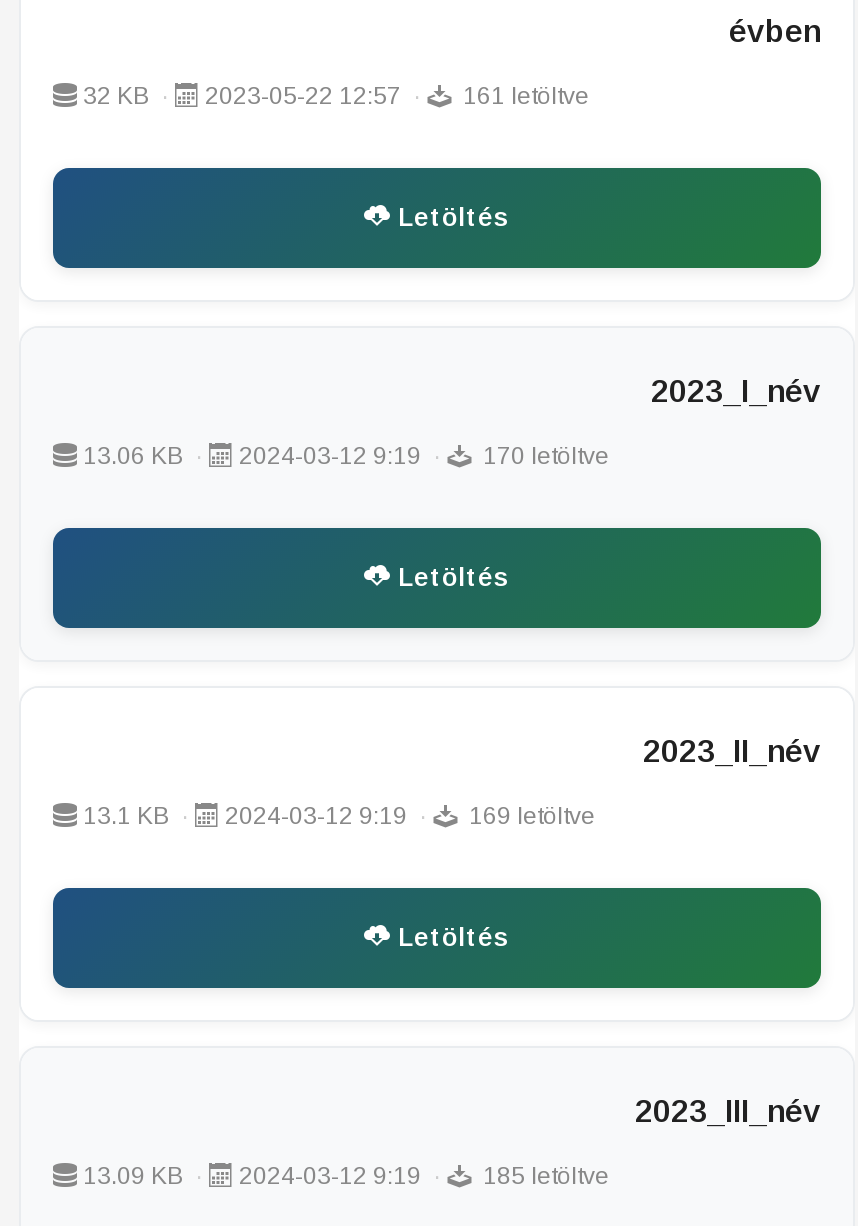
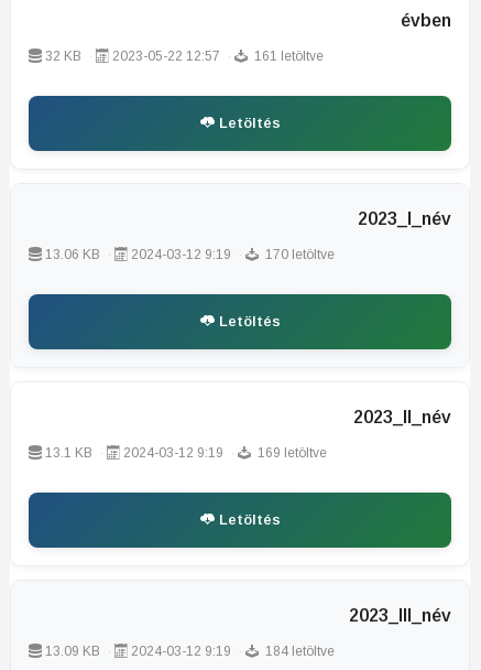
- 13.09 KB 2024-03-12 9:19 185 letöltve
+ 13.09 KB 2024-03-12 9:19 184 letöltve
